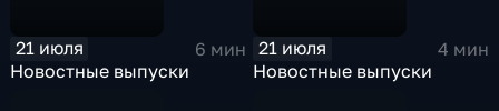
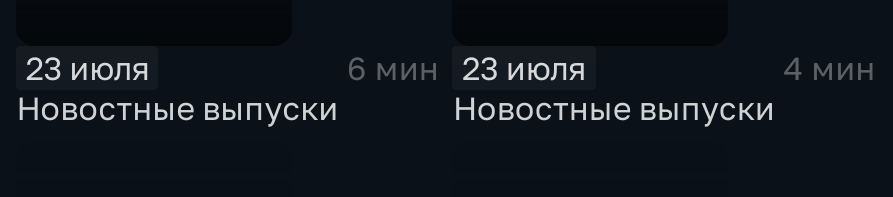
- 21 июля
+ 23 июля

- 6 мин 21 июля
+ 6 мин 23 июля
